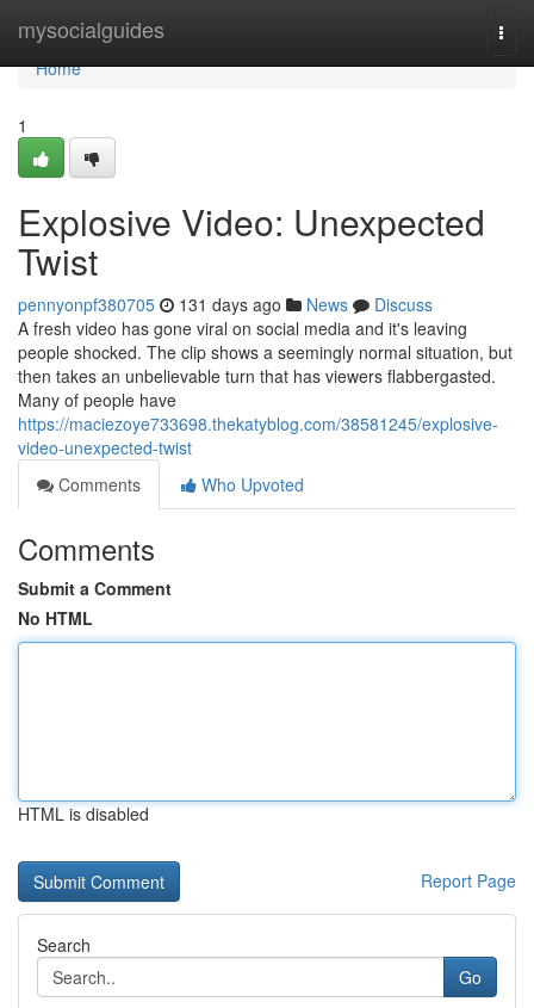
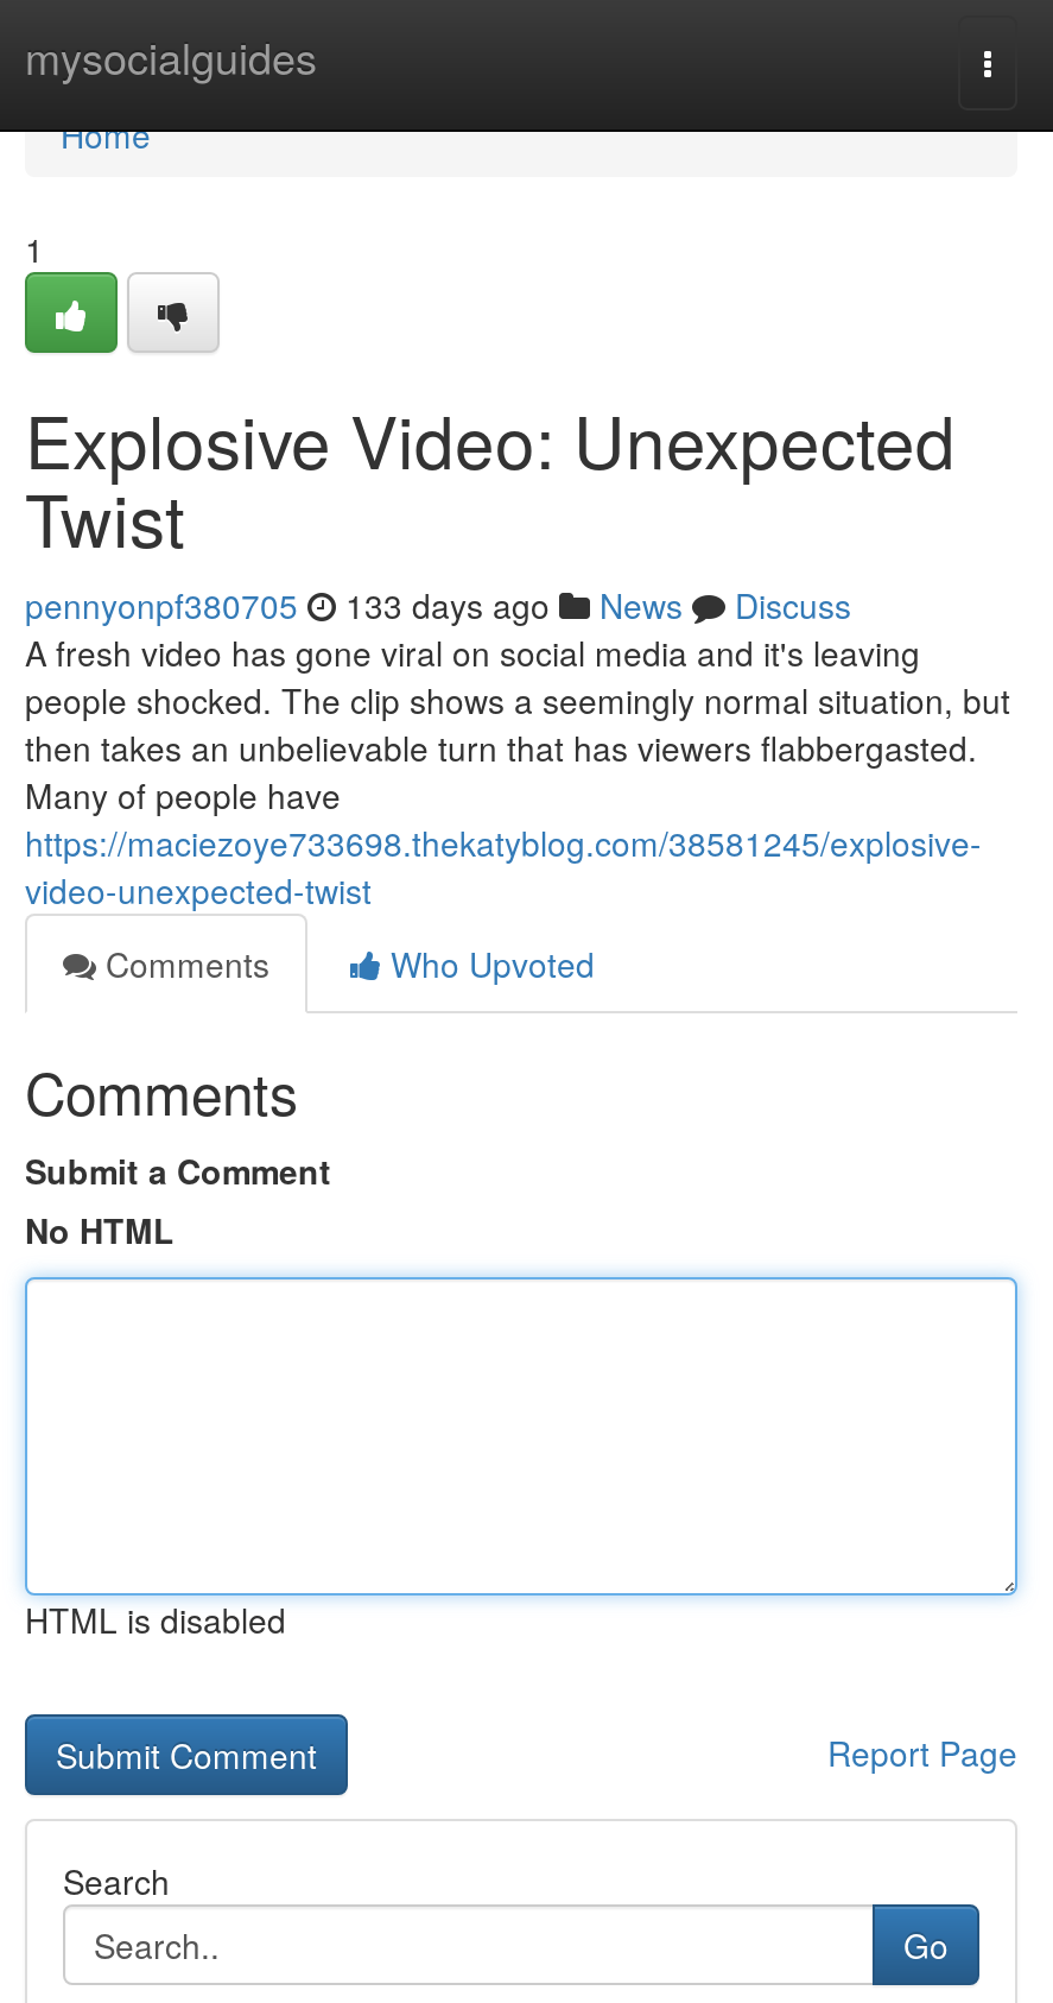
- pennyonpf380705 131 days ago News Discuss
+ pennyonpf380705 133 days ago News Discuss
